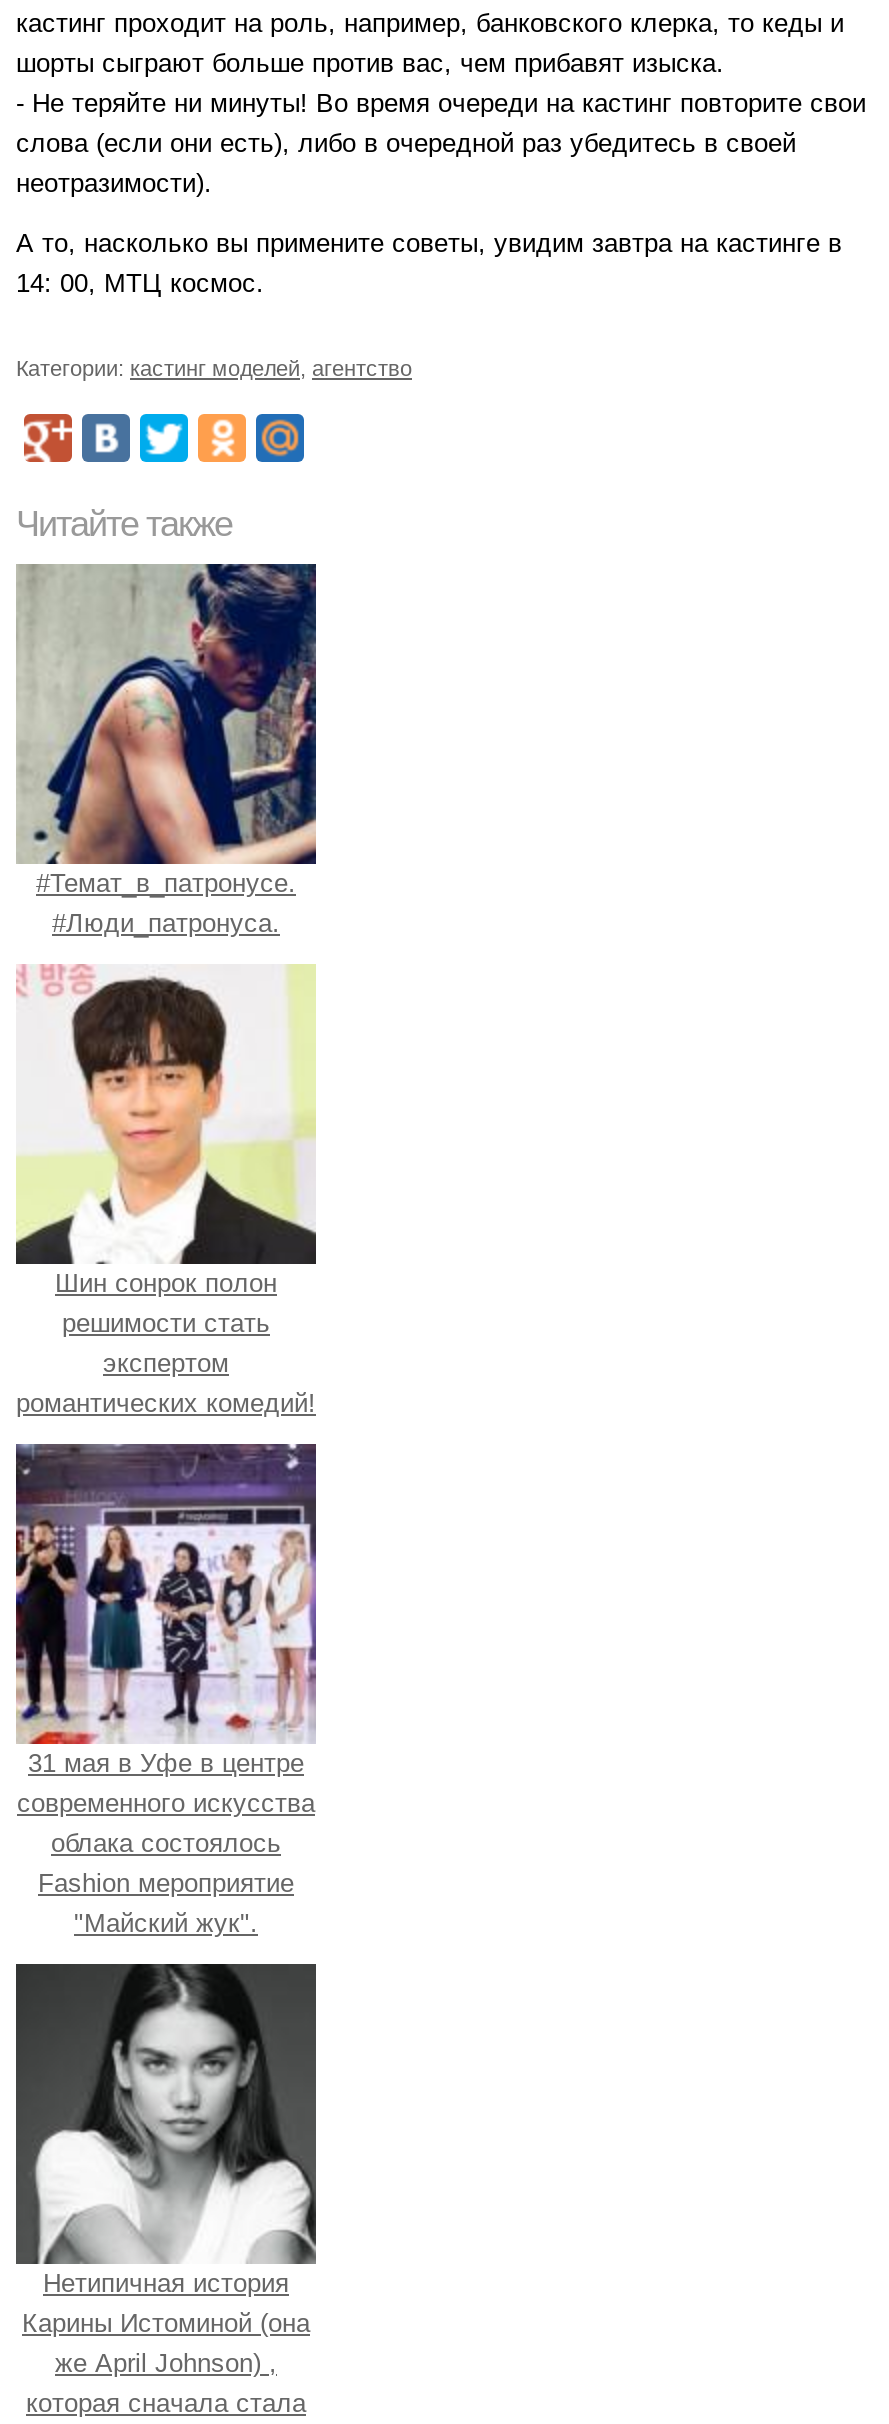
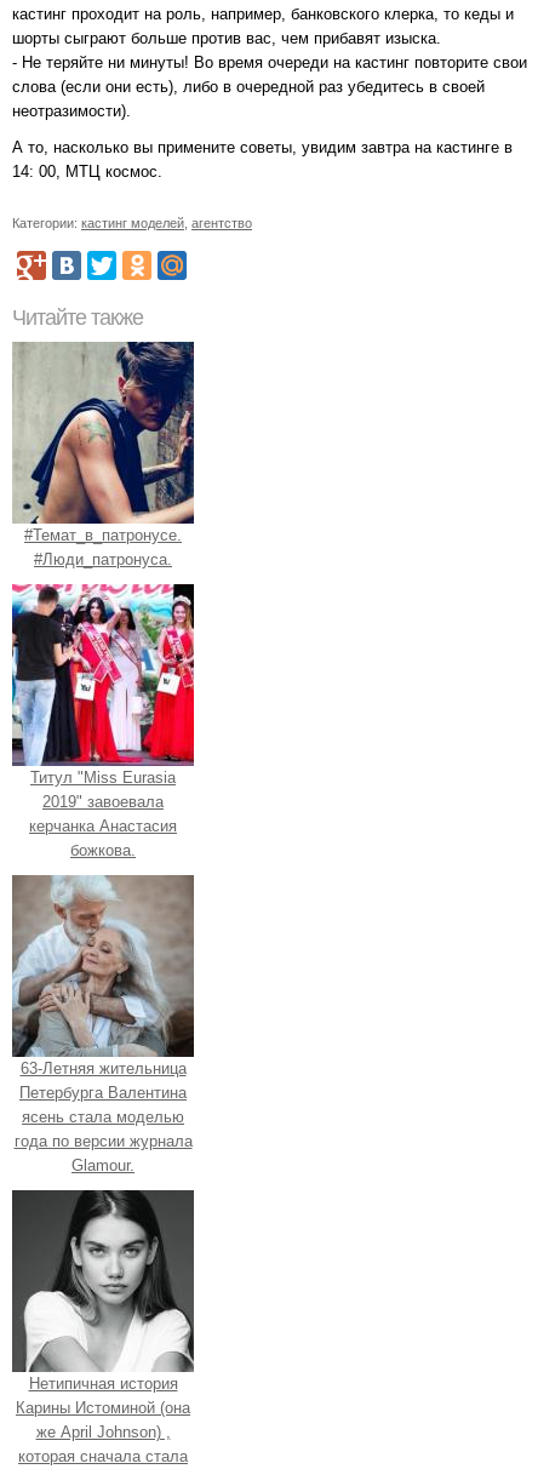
- [image]
- Шин сонрок полон
- решимости стать
- экспертом
- романтических комедий!
+ [image]
+ Титул "Miss Eurasia
+ 2019" завоевала
+ керчанка Анастасия
+ божкова.

- [image]
- 31 мая в Уфе в центре
- современного искусства
- облака состоялось
- Fashion мероприятие
- "Майский жук".
+ [image]
+ 63-Летняя жительница
+ Петербурга Валентина
+ ясень стала моделью
+ года по версии журнала
+ Glamour.
